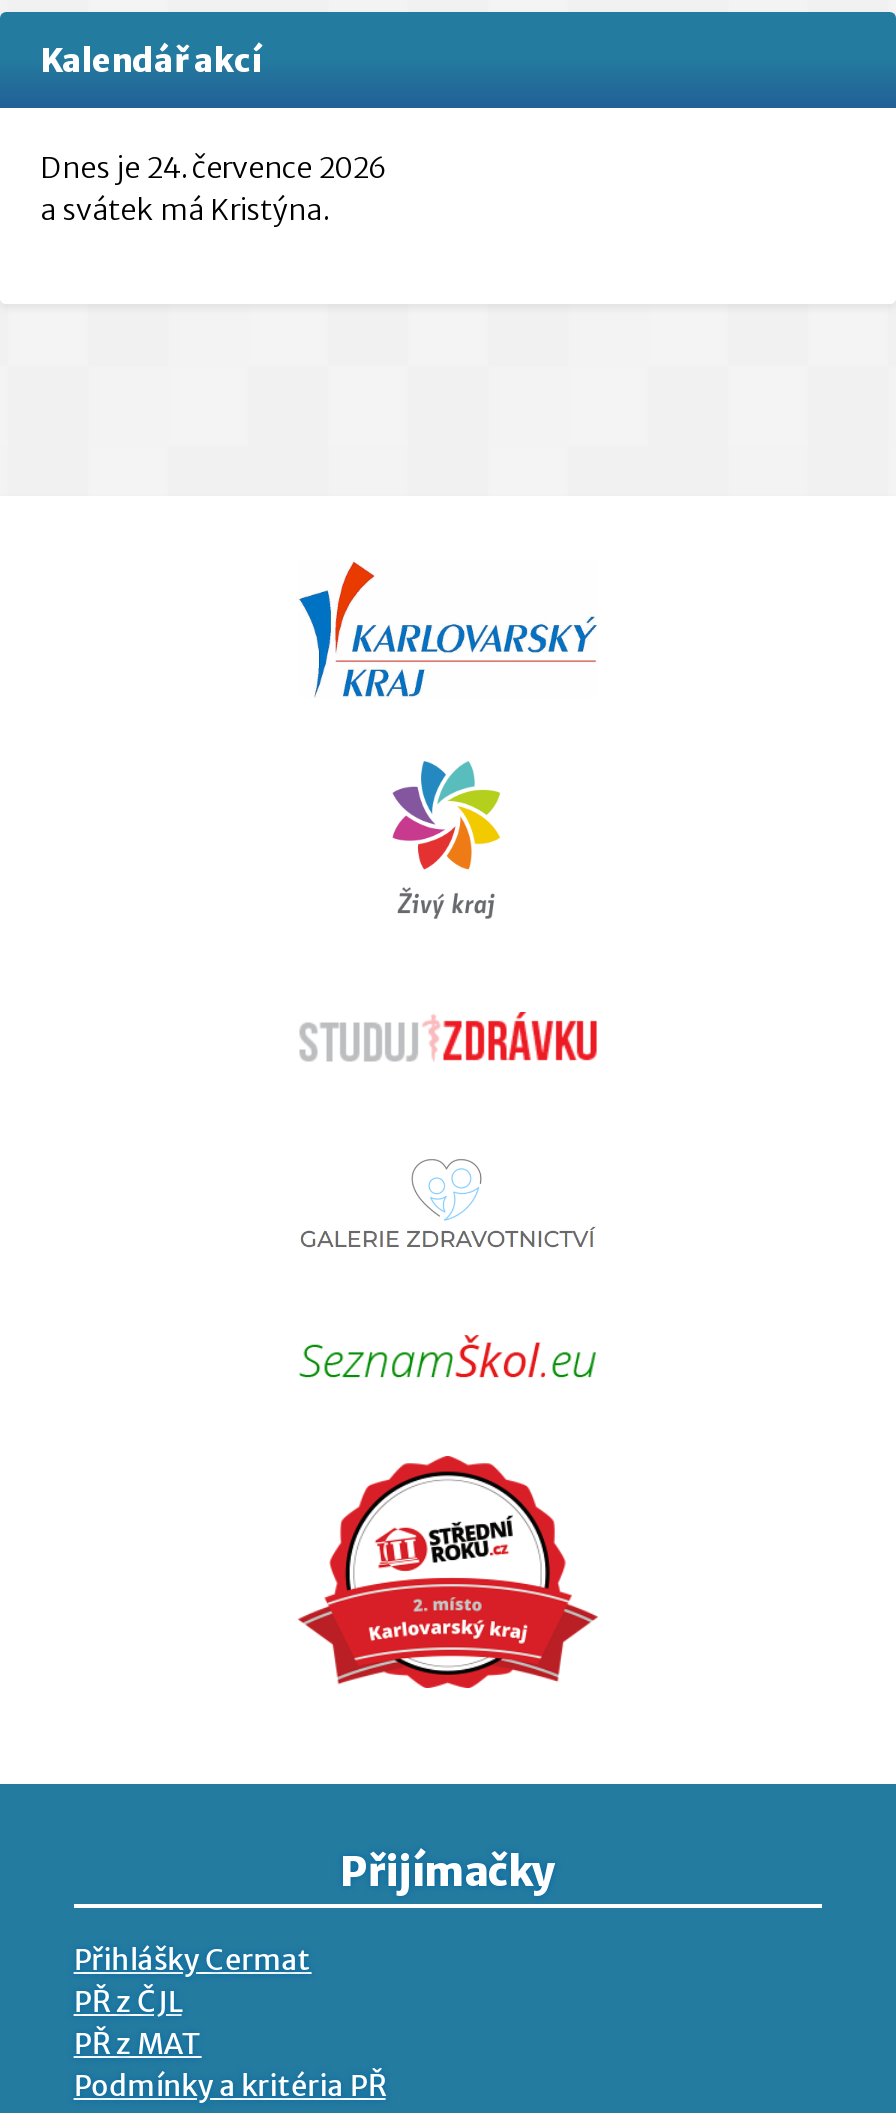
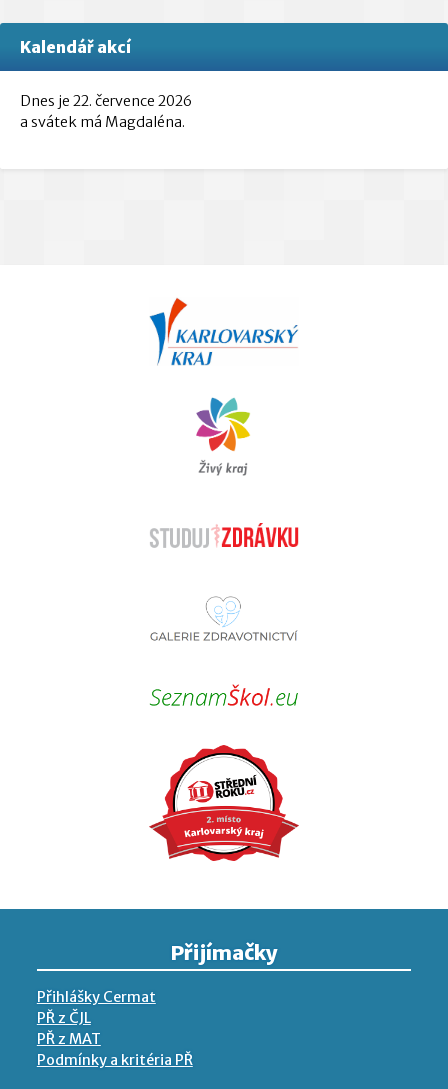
- Dnes je 24. července 2026
+ Dnes je 22. července 2026

- a svátek má Kristýna.
+ a svátek má Magdaléna.
